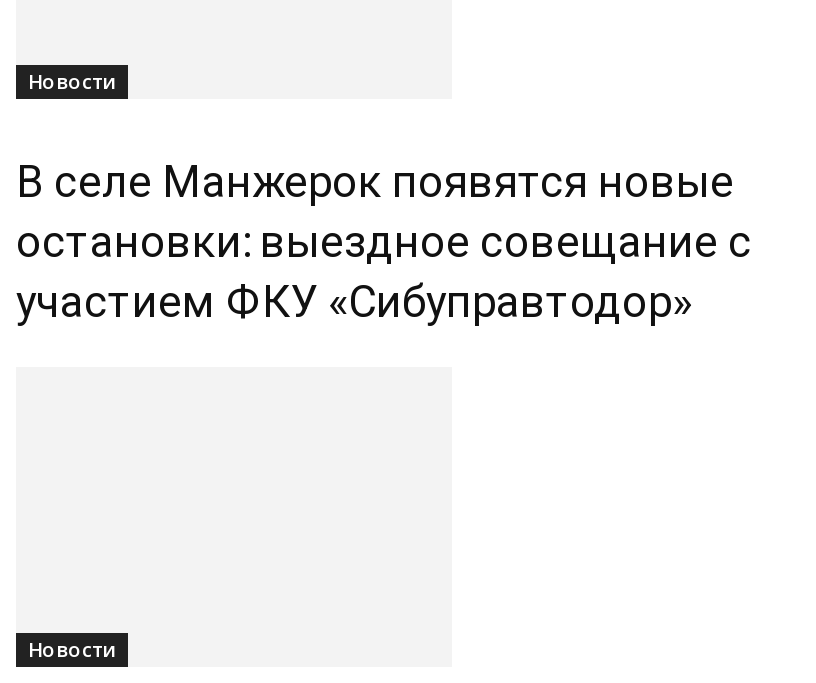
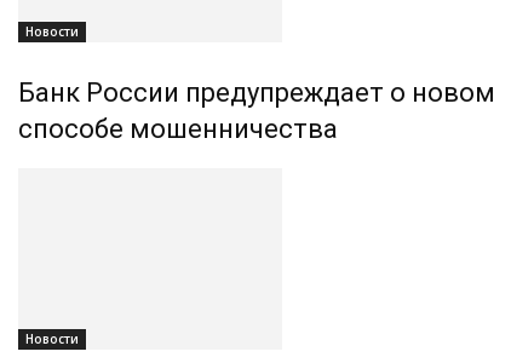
- В селе Манжерок появятся новые
- остановки: выездное совещание с
- участием ФКУ «Сибуправтодор»
+ Банк России предупреждает о новом
+ способе мошенничества
